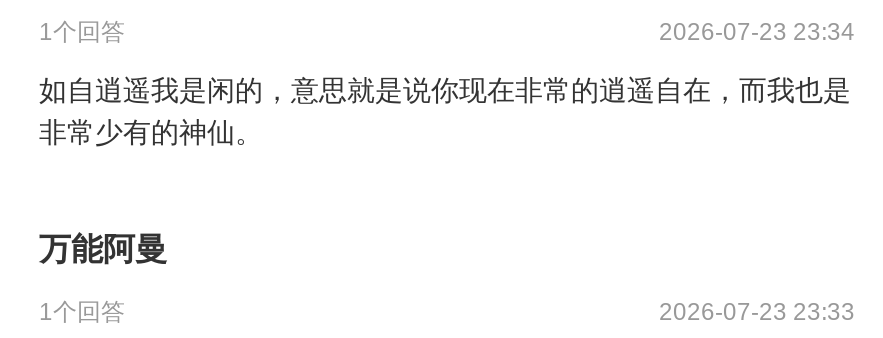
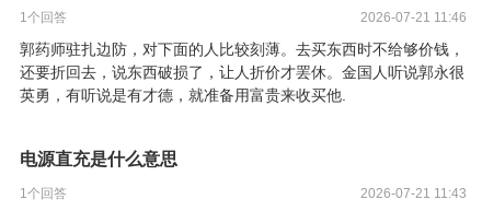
- 2026-07-23 23:34
+ 2026-07-21 11:46

- 如自逍遥我是闲的，意思就是说你现在非常的逍遥自在，而我也是
- 非常少有的神仙。
+ 郭药师驻扎边防，对下面的人比较刻薄。去买东西时不给够价钱，
+ 还要折回去，说东西破损了，让人折价才罢休。金国人听说郭永很
+ 英勇，有听说是有才德，就准备用富贵来收买他.

- 万能阿曼
+ 电源直充是什么意思

- 2026-07-23 23:33
+ 2026-07-21 11:43
